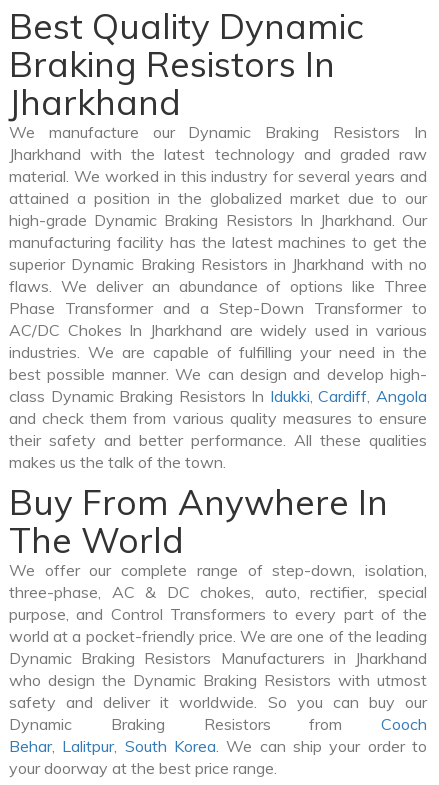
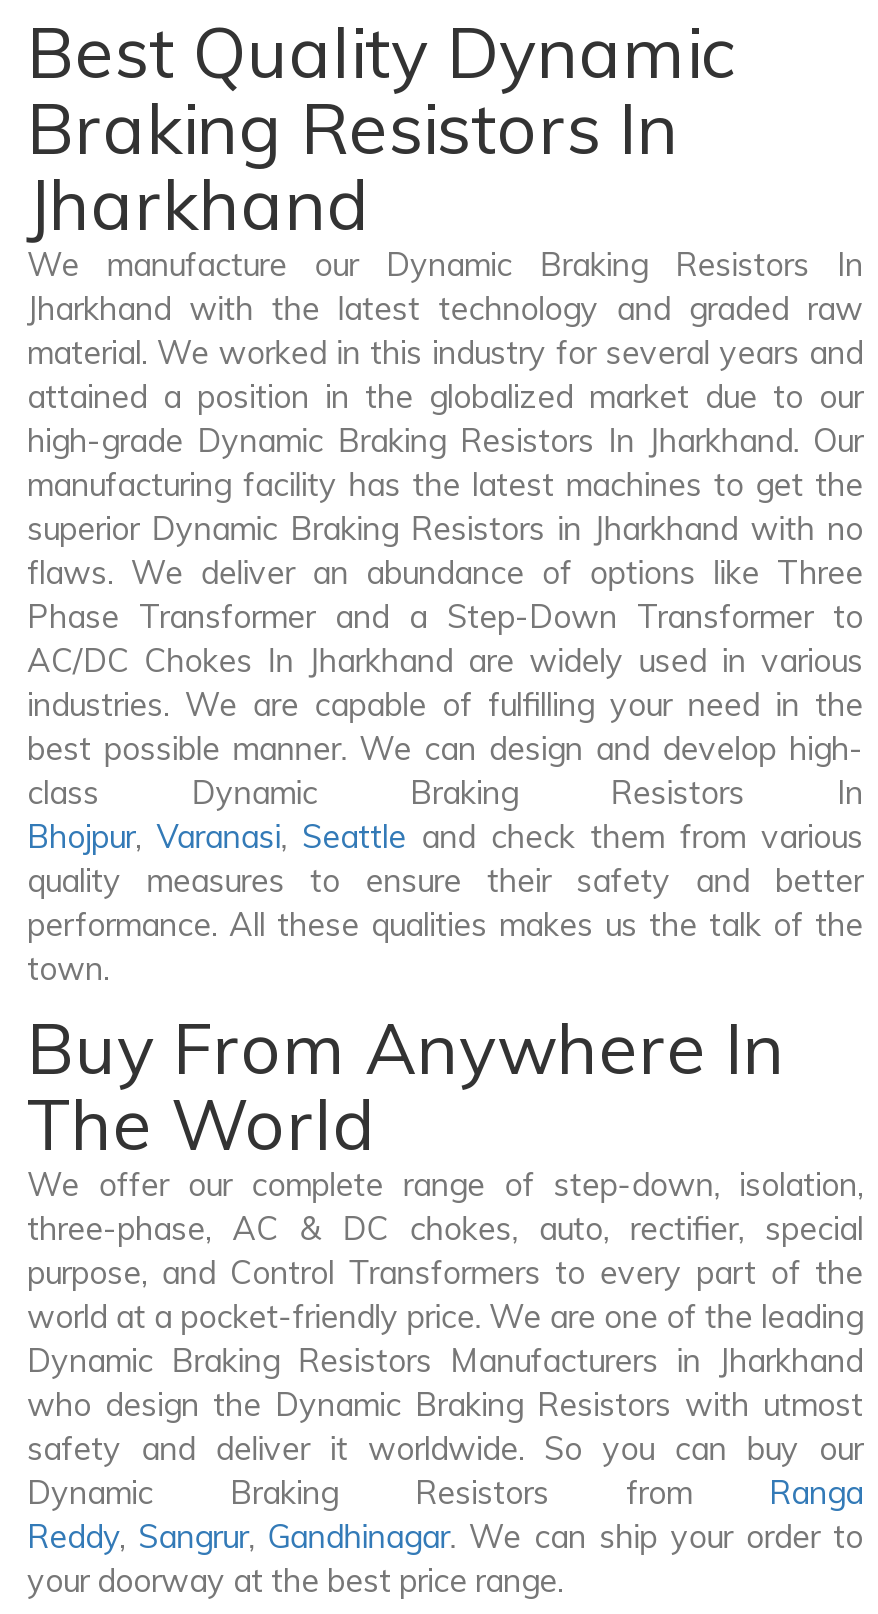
- class Dynamic Braking Resistors In Idukki, Cardiff, Angola
- and check them from various quality measures to ensure
- their safety and better performance. All these qualities
- makes us the talk of the town.
+ class Dynamic Braking Resistors In
+ Bhojpur, Varanasi, Seattle and check them from various
+ quality measures to ensure their safety and better
+ performance. All these qualities makes us the talk of the
+ town.

- Dynamic Braking Resistors from Cooch
- Behar, Lalitpur, South Korea. We can ship your order to
+ Dynamic Braking Resistors from Ranga
+ Reddy, Sangrur, Gandhinagar. We can ship your order to
